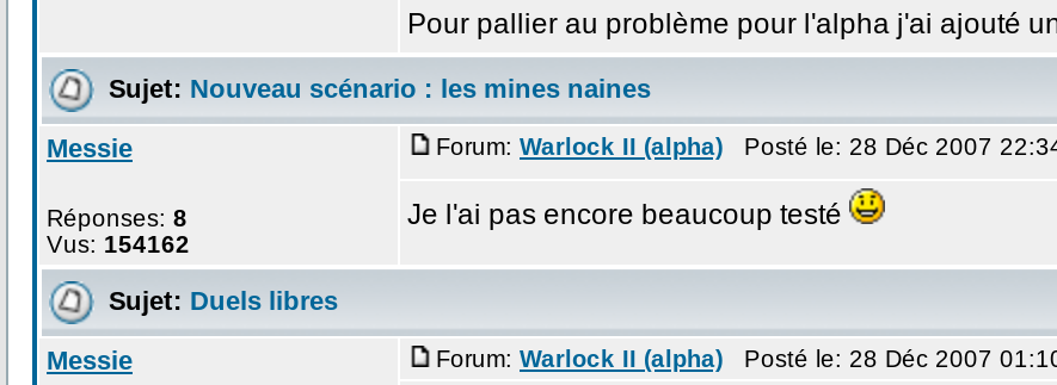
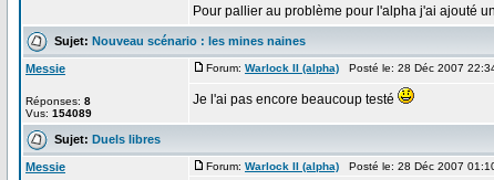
- Vus: 154162
+ Vus: 154089
